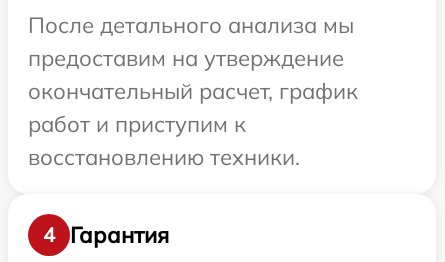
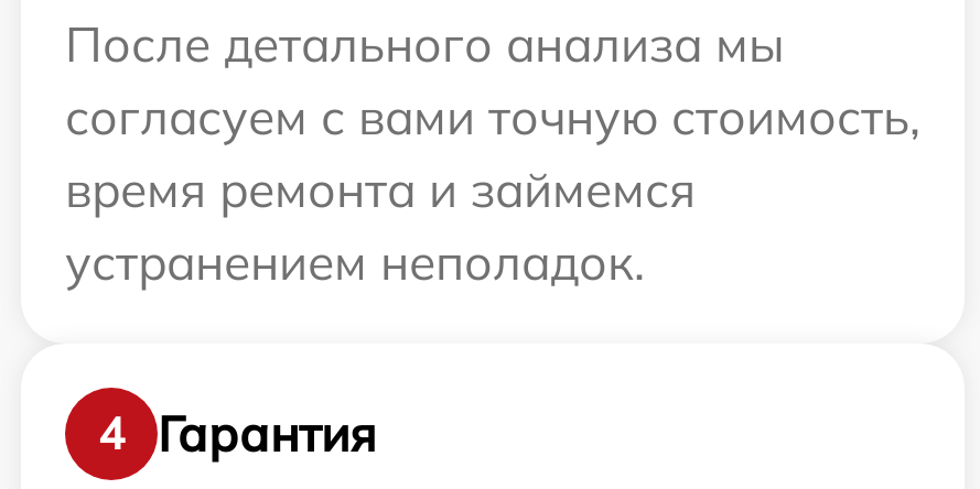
- предоставим на утверждение
- окончательный расчет, график
- работ и приступим к
- восстановлению техники.
+ согласуем с вами точную стоимость,
+ время ремонта и займемся
+ устранением неполадок.
